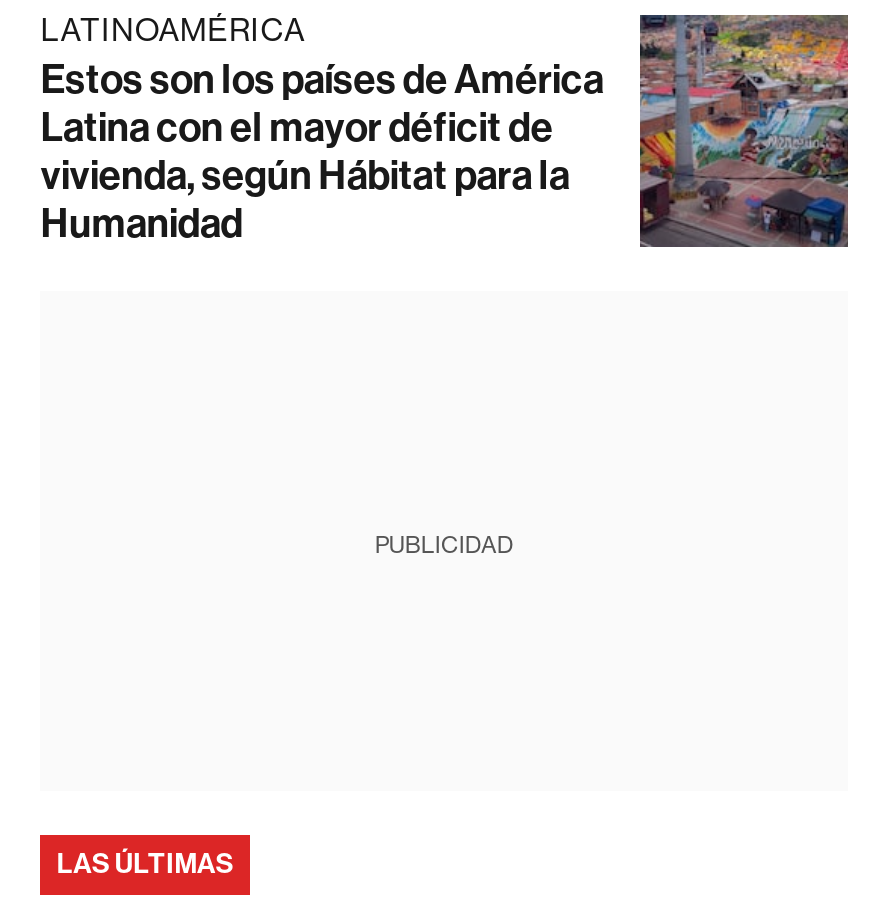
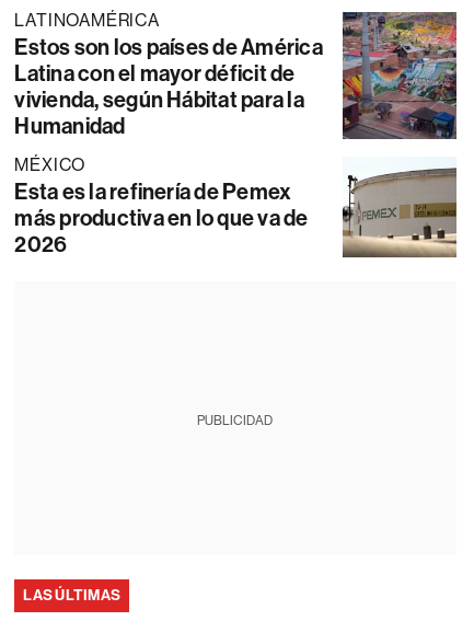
+ [image]
+ MÉXICO
+ Esta es la refinería de Pemex
+ más productiva en lo que va de
+ 2026
